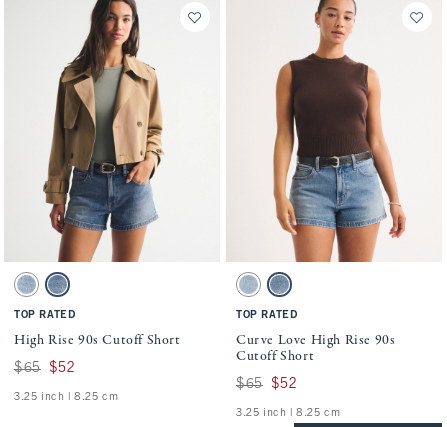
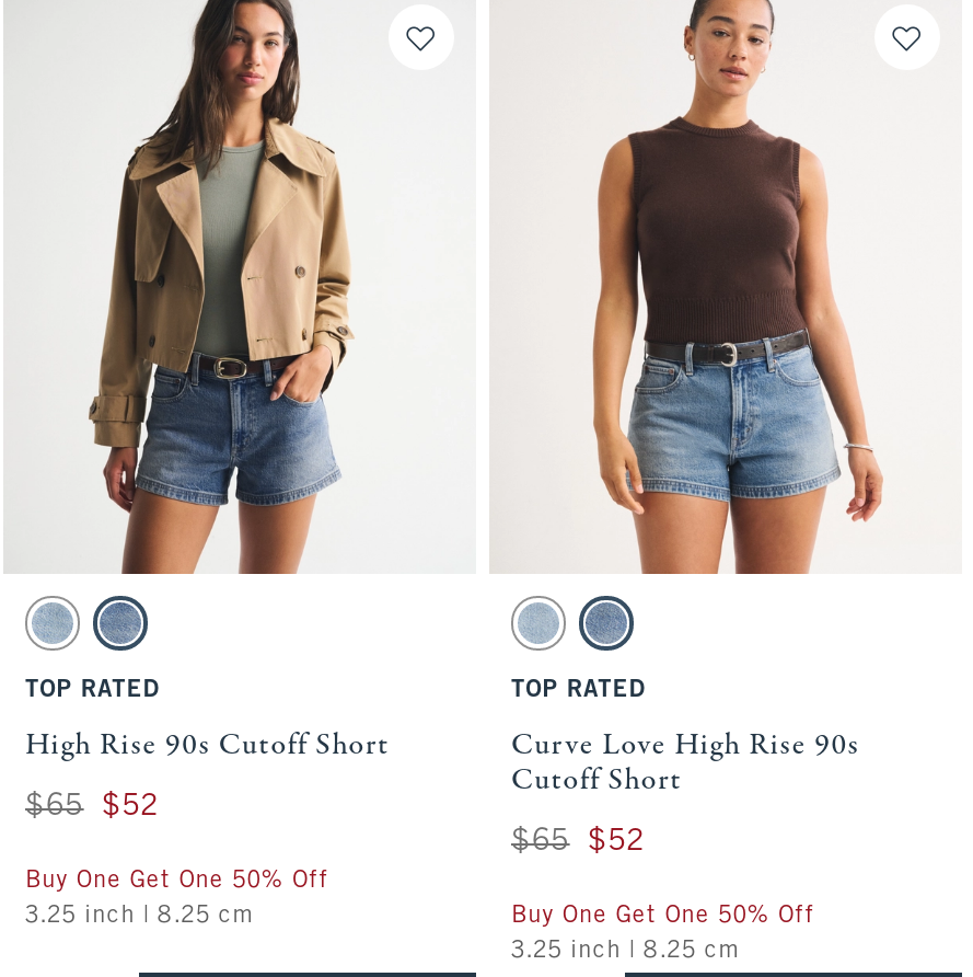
+ Buy One Get One 50% Off

+ Buy One Get One 50% Off
